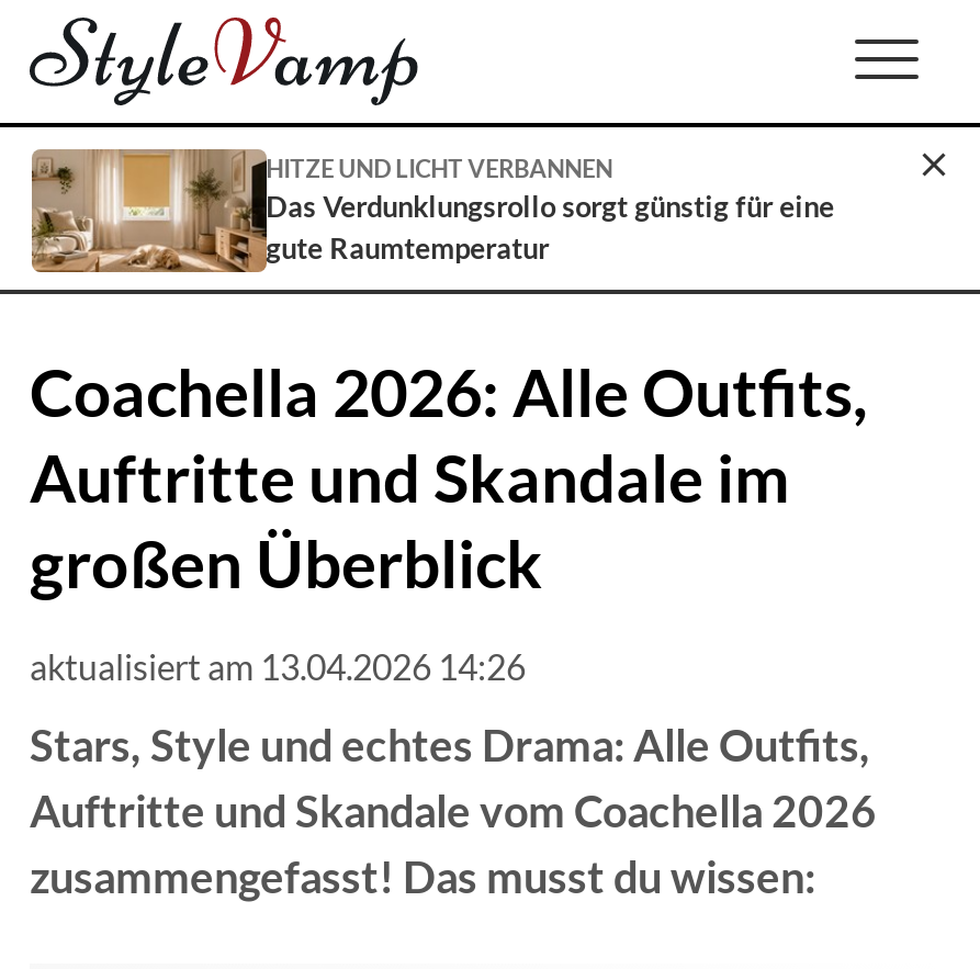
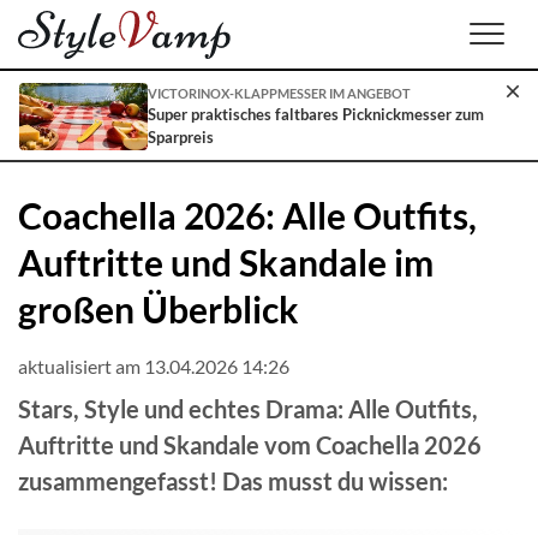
- [image]
- HITZE UND LICHT VERBANNEN
- Das Verdunklungsrollo sorgt günstig für eine
- gute Raumtemperatur
+ [image]
+ VICTORINOX-KLAPPMESSER IM ANGEBOT
+ Super praktisches faltbares Picknickmesser zum
+ Sparpreis
